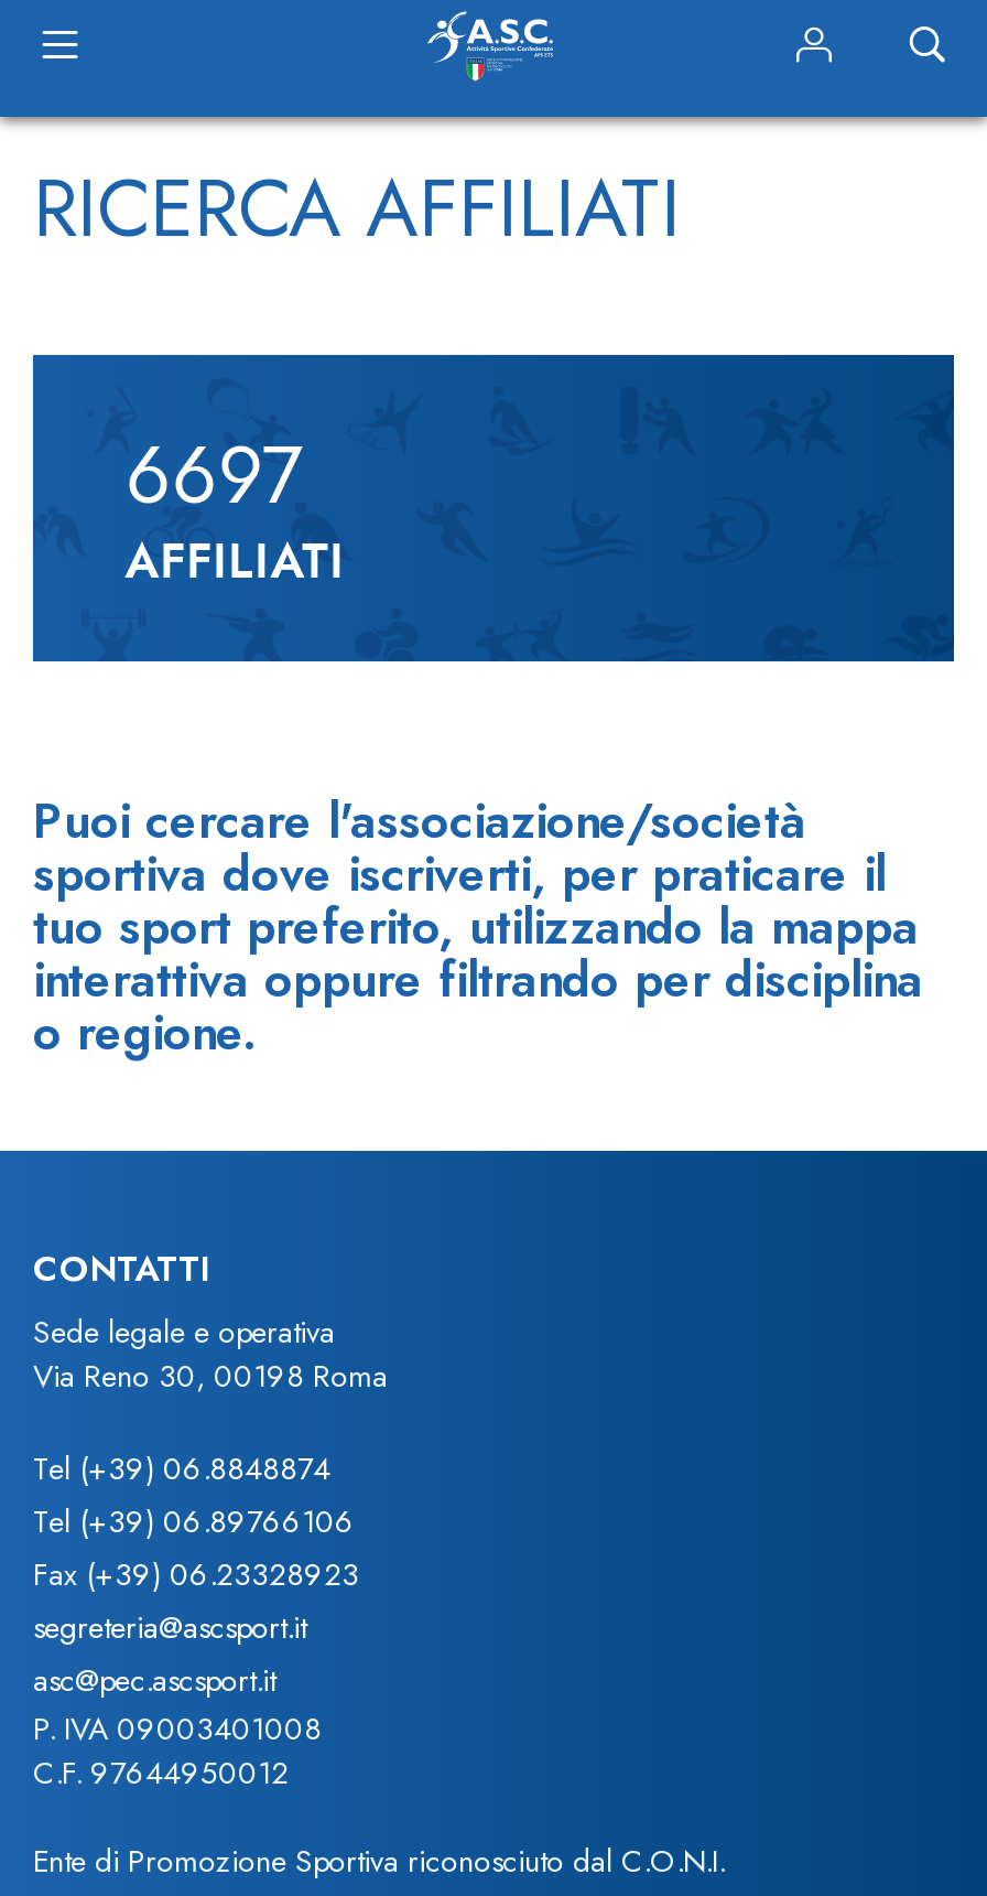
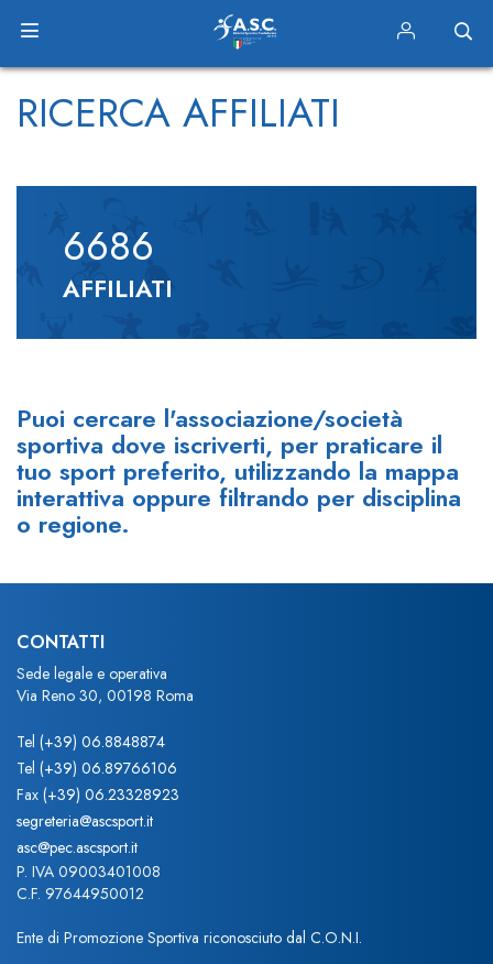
- 6697
+ 6686
